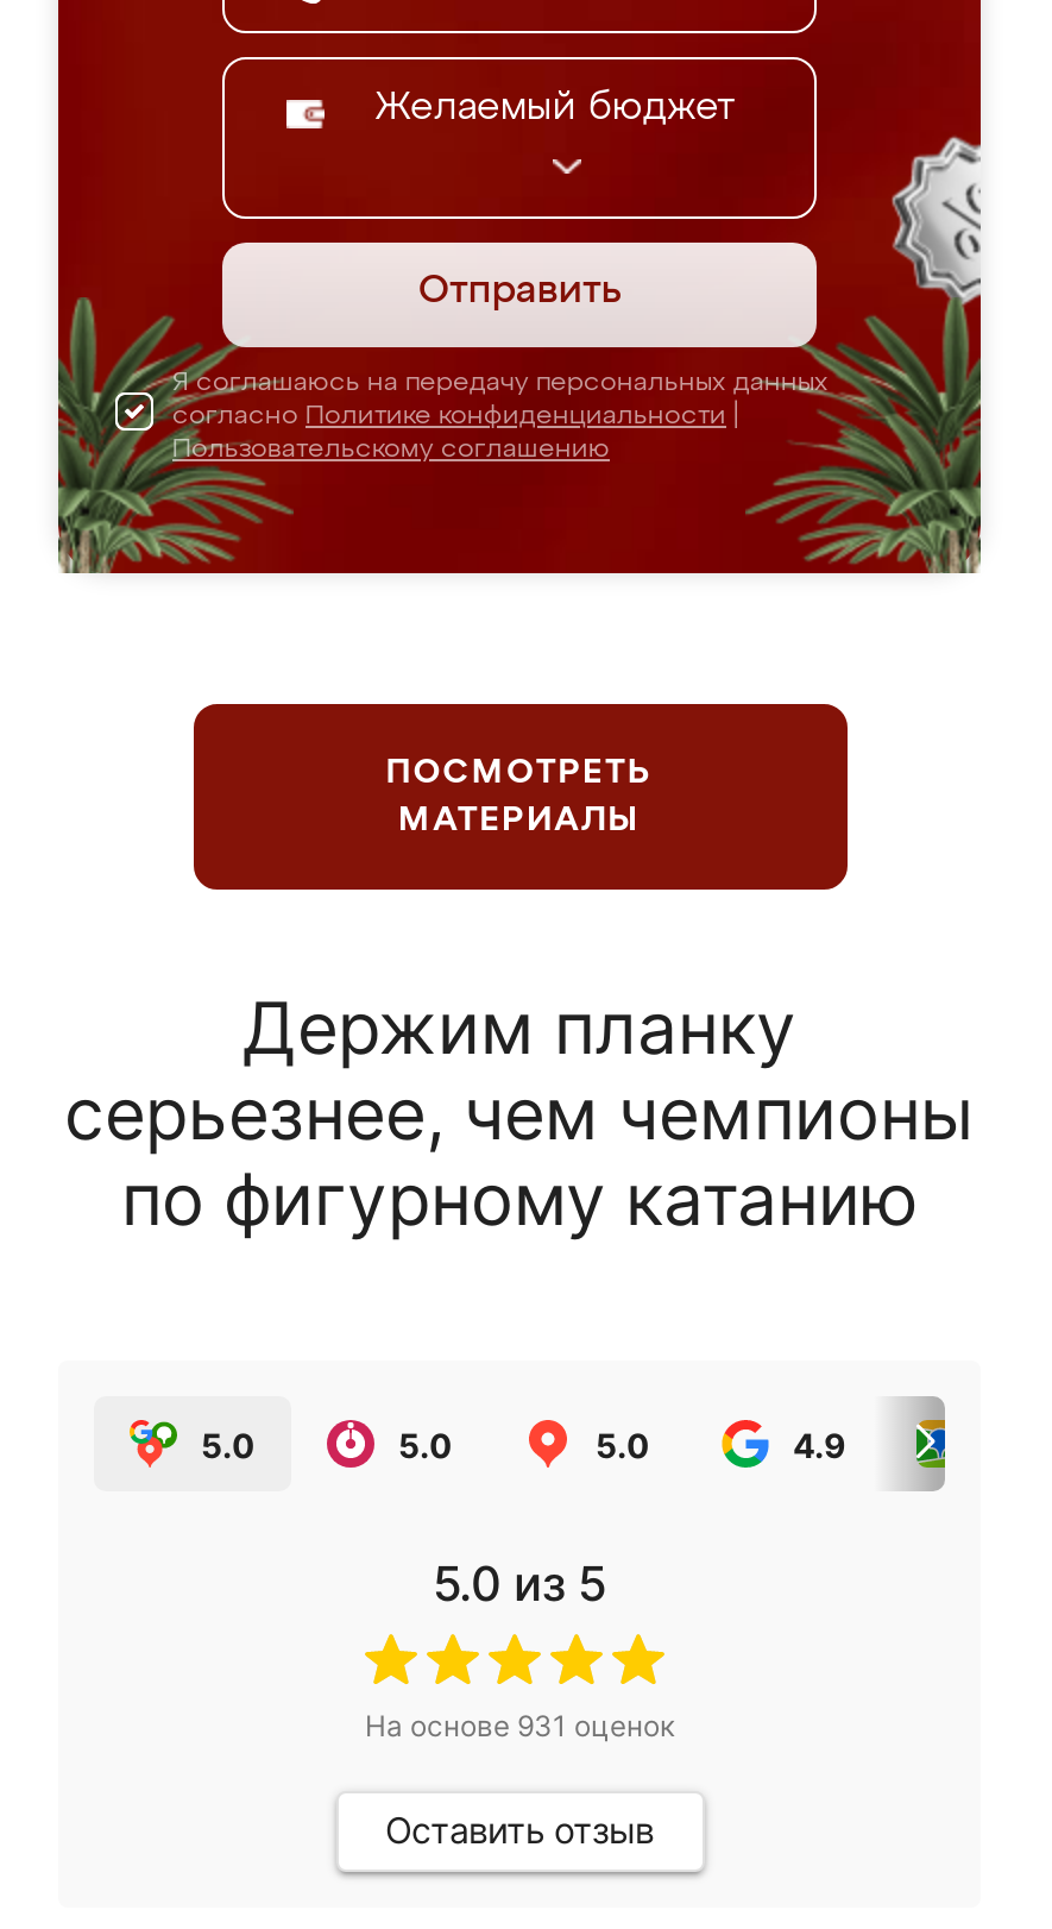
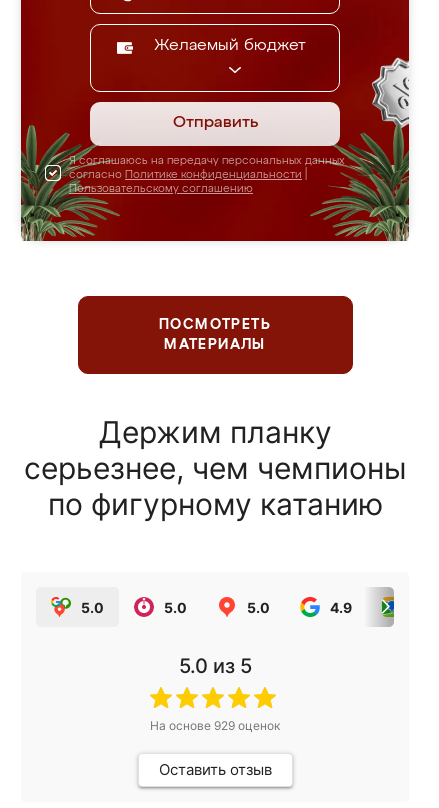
- На основе 931 оценок
+ На основе 929 оценок
